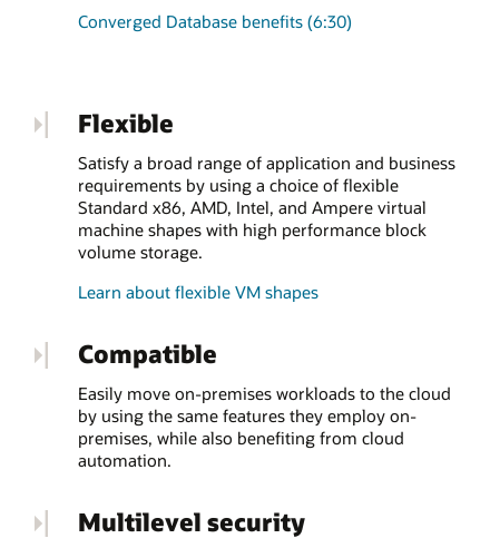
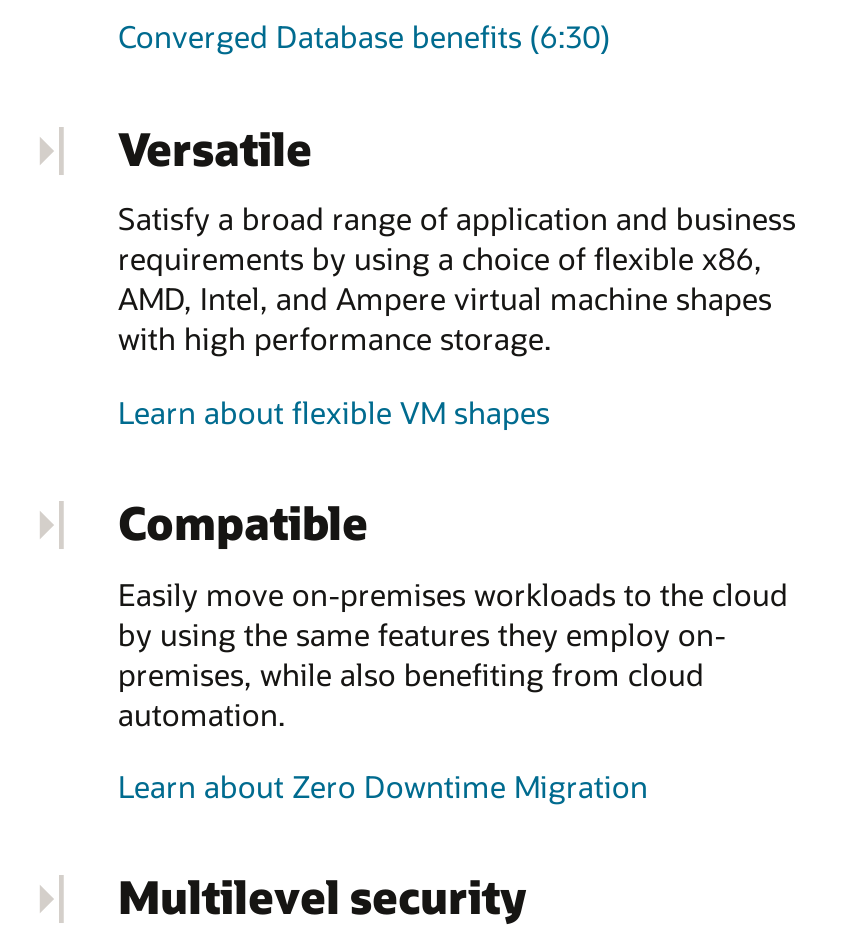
- Flexible
+ Versatile

moved up: Satisfy a broad range of application and business

- requirements by using a choice of flexible
- Standard x86, AMD, Intel, and Ampere virtual
- machine shapes with high performance block
- volume storage.
+ requirements by using a choice of flexible x86,
+ AMD, Intel, and Ampere virtual machine shapes
+ with high performance storage.

moved up: Learn about flexible VM shapes | Compatible | Easily move on-premises workloads to the cloud | by using the same features they employ on- | premises, while also benefiting from cloud | automation.

+ Learn about Zero Downtime Migration
